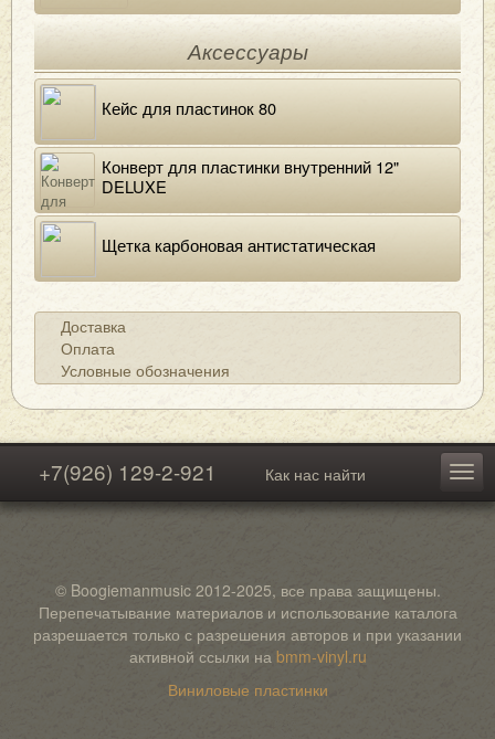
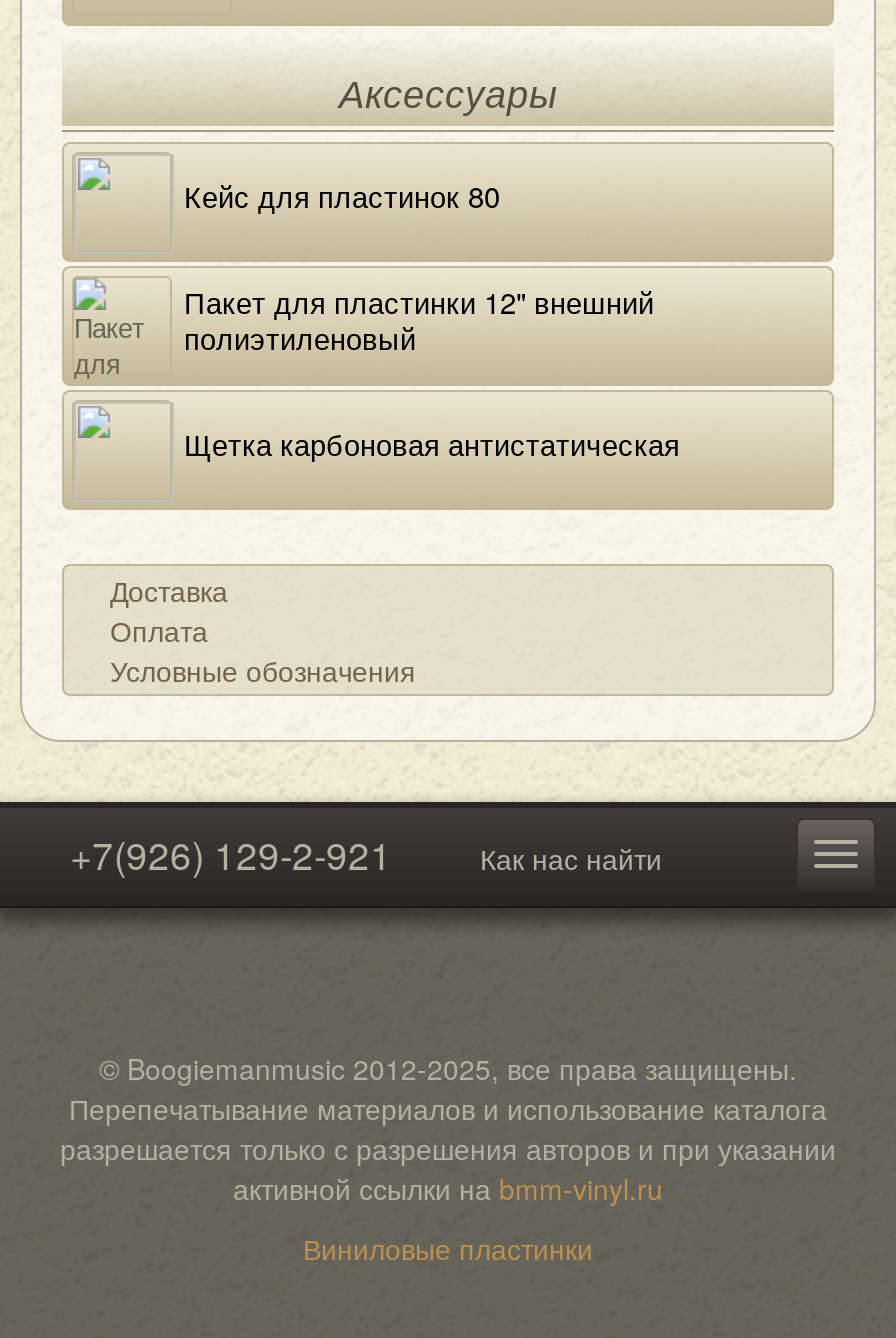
- Конверт для пластинки внутренний 12"
- DELUXE
+ Пакет для пластинки 12" внешний
+ полиэтиленовый
